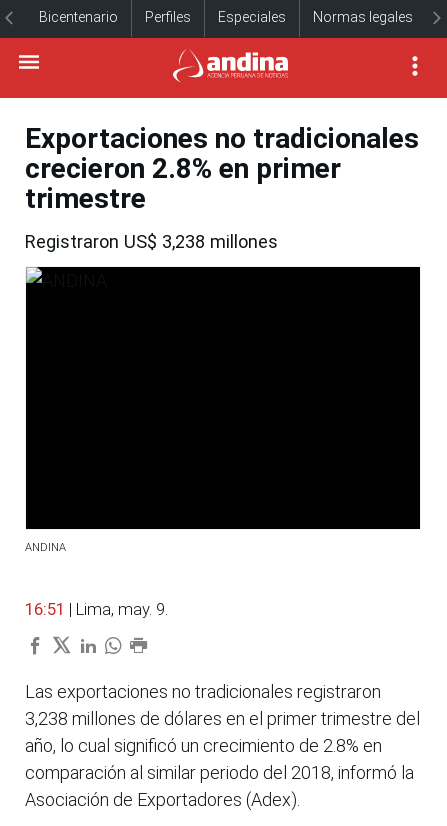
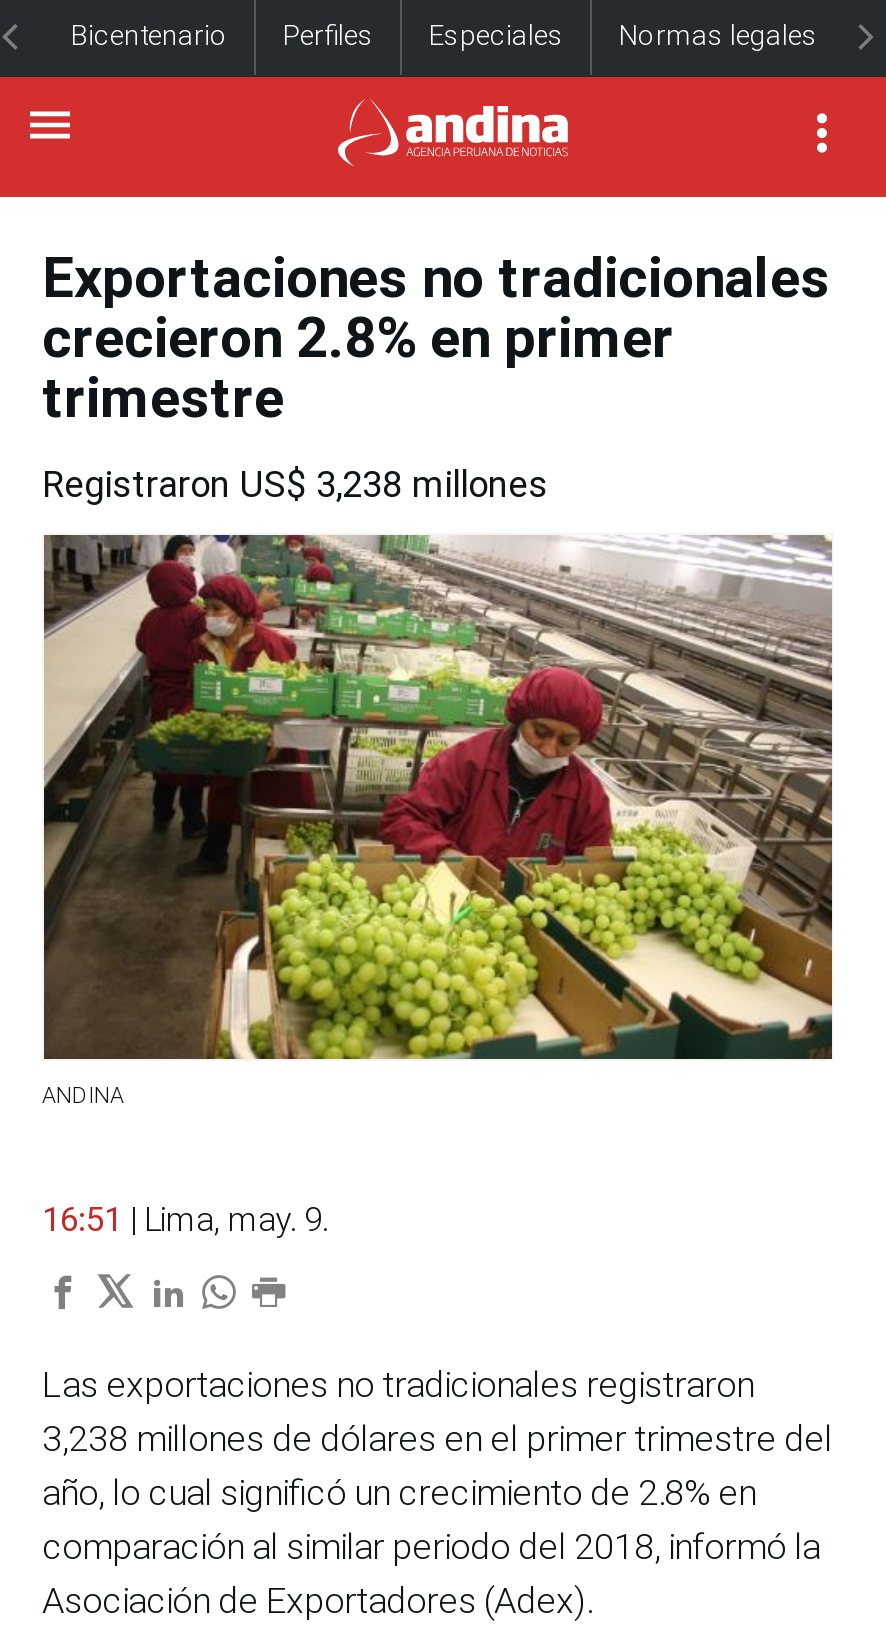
+ [image]
